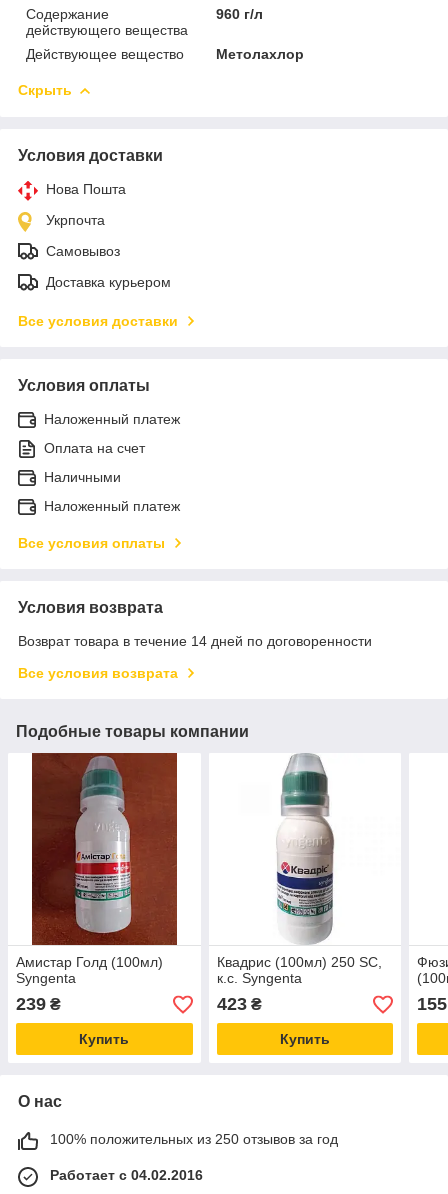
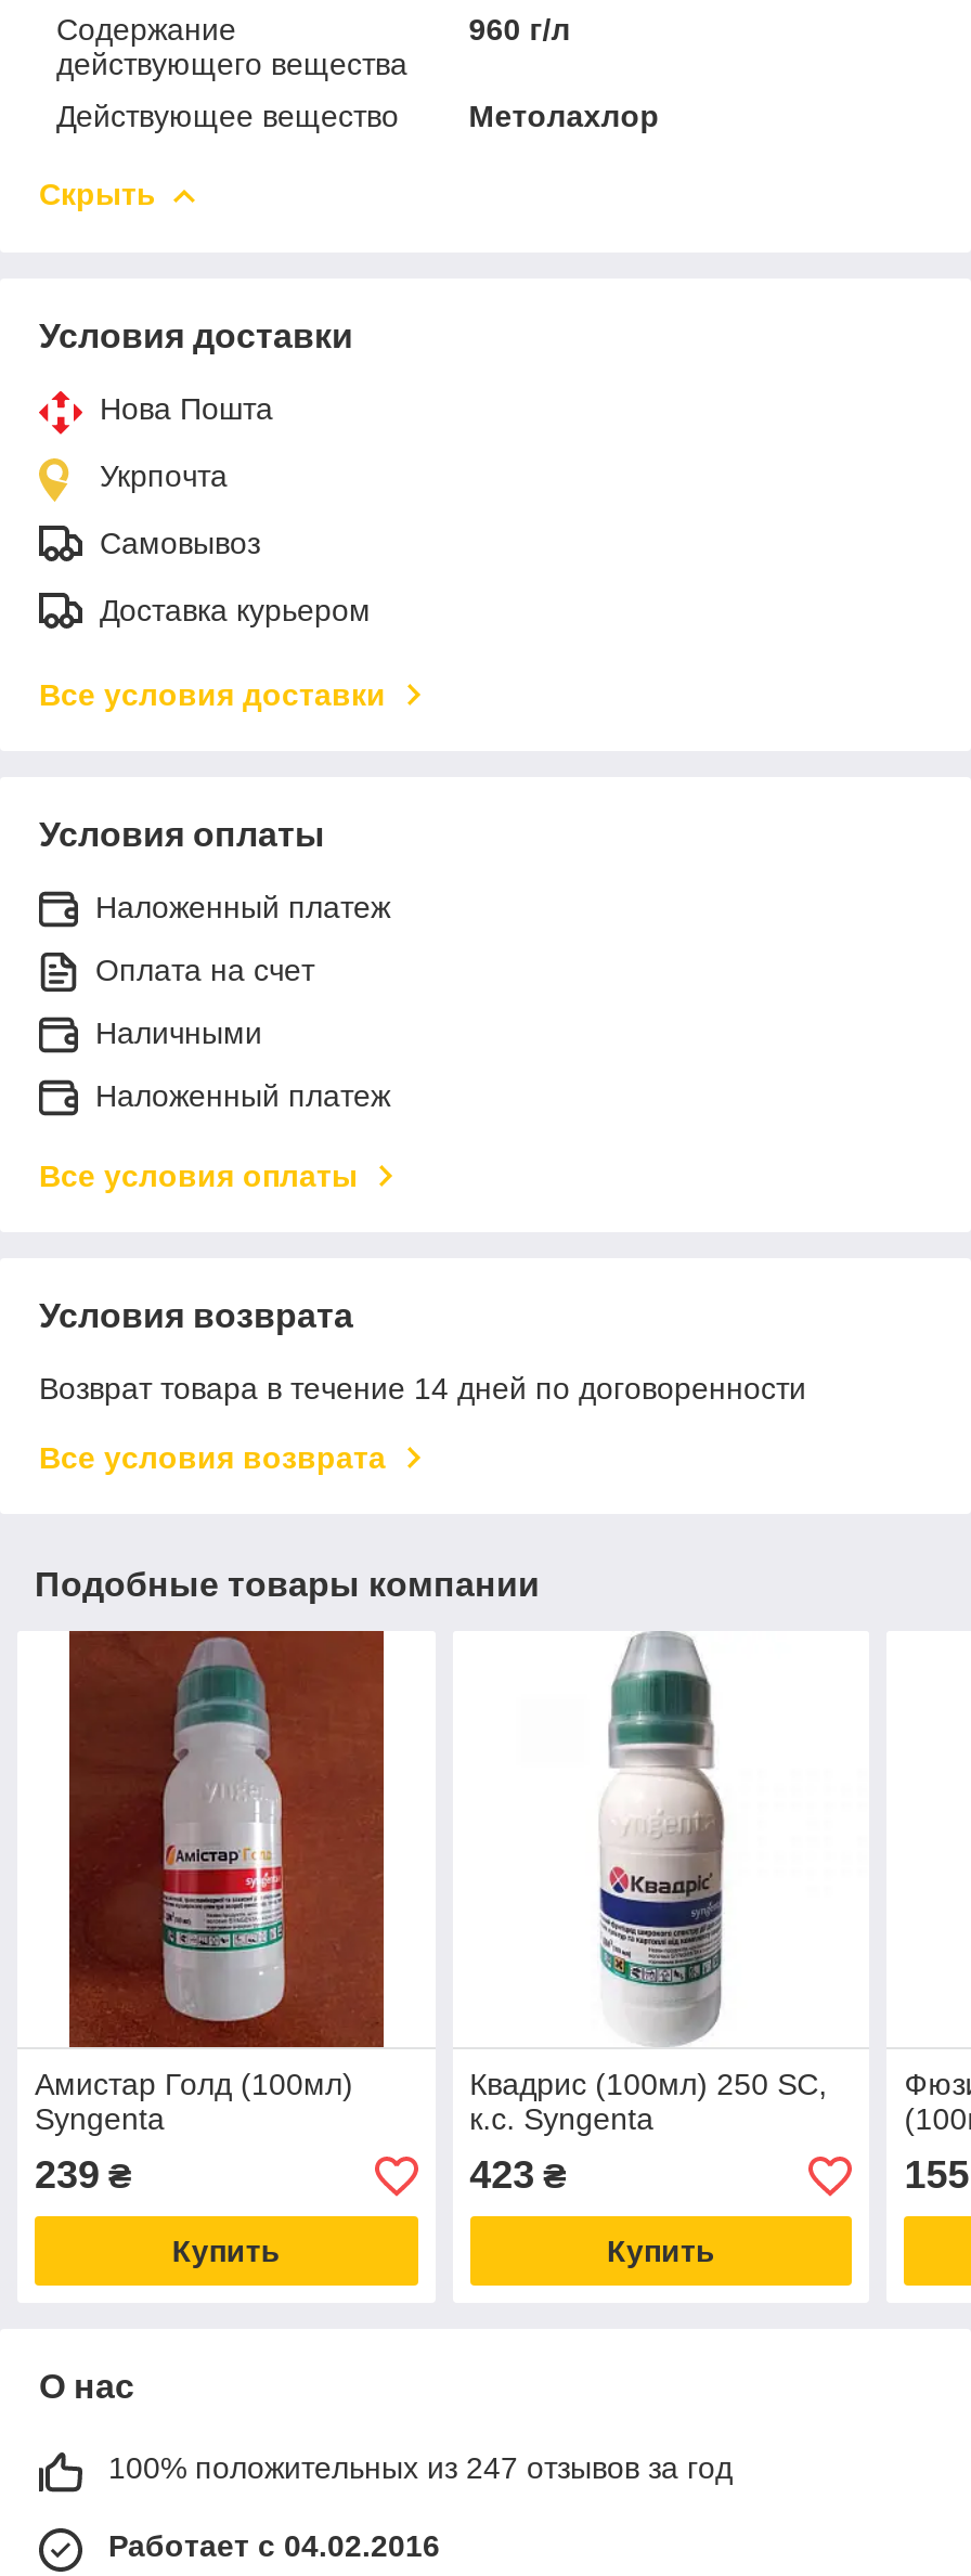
- 100% положительных из 250 отзывов за год
+ 100% положительных из 247 отзывов за год
